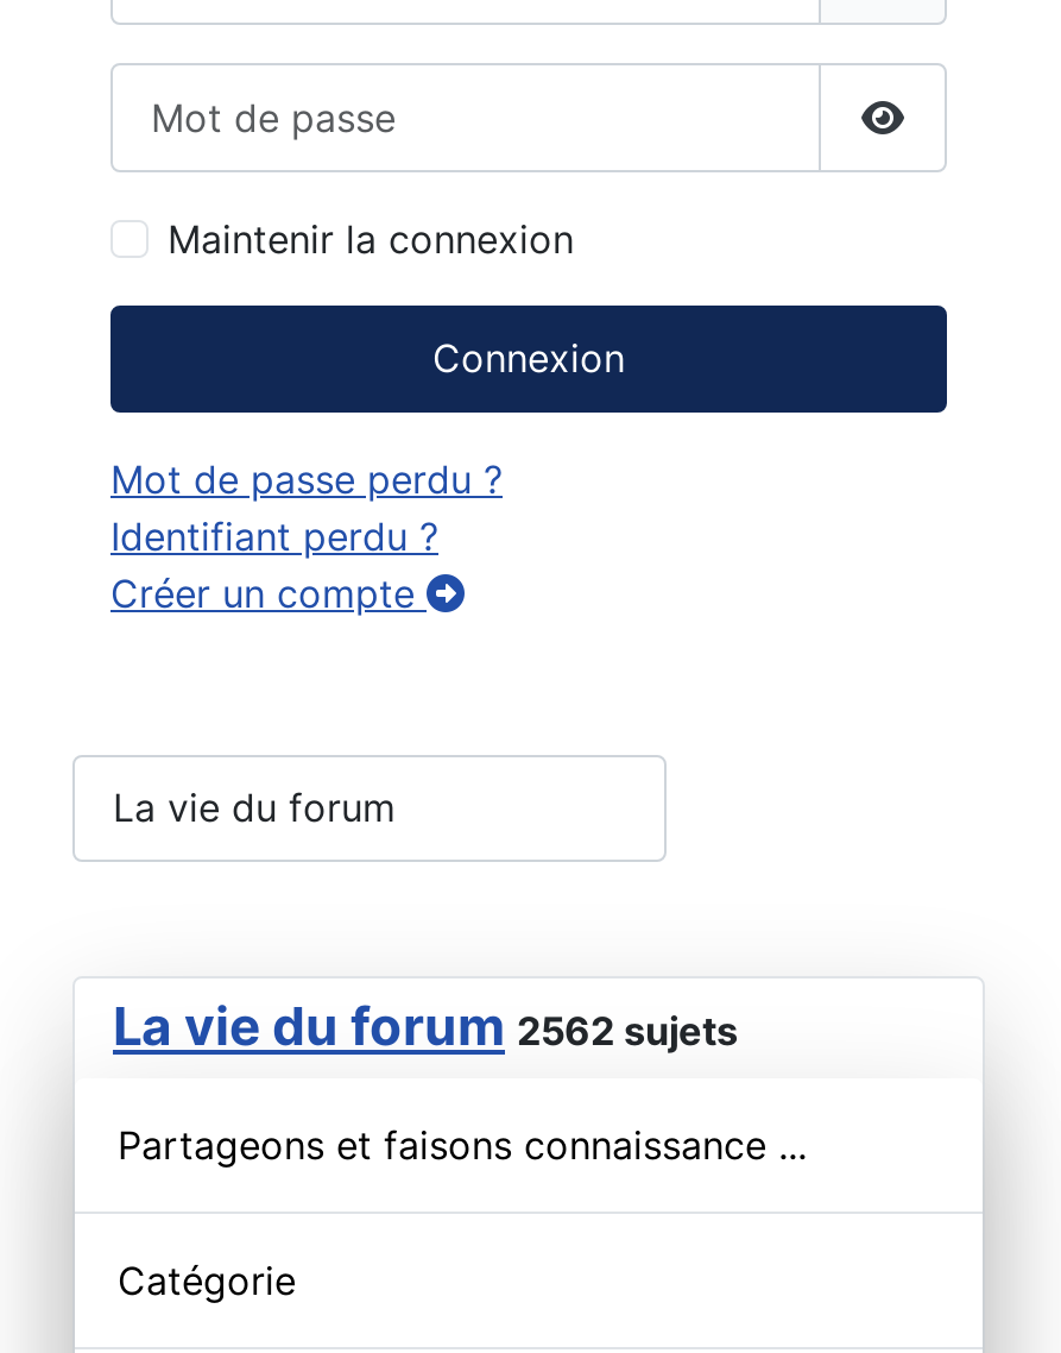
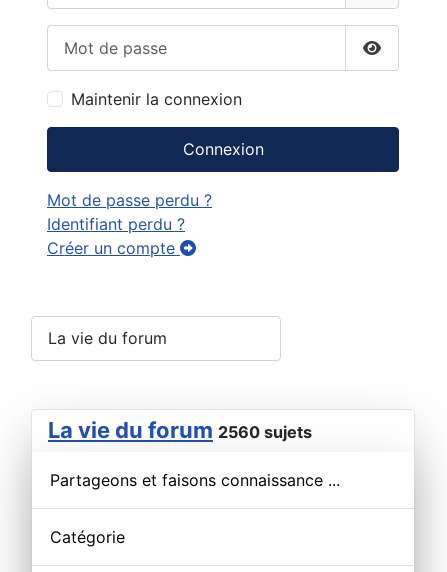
- La vie du forum 2562 sujets
+ La vie du forum 2560 sujets
